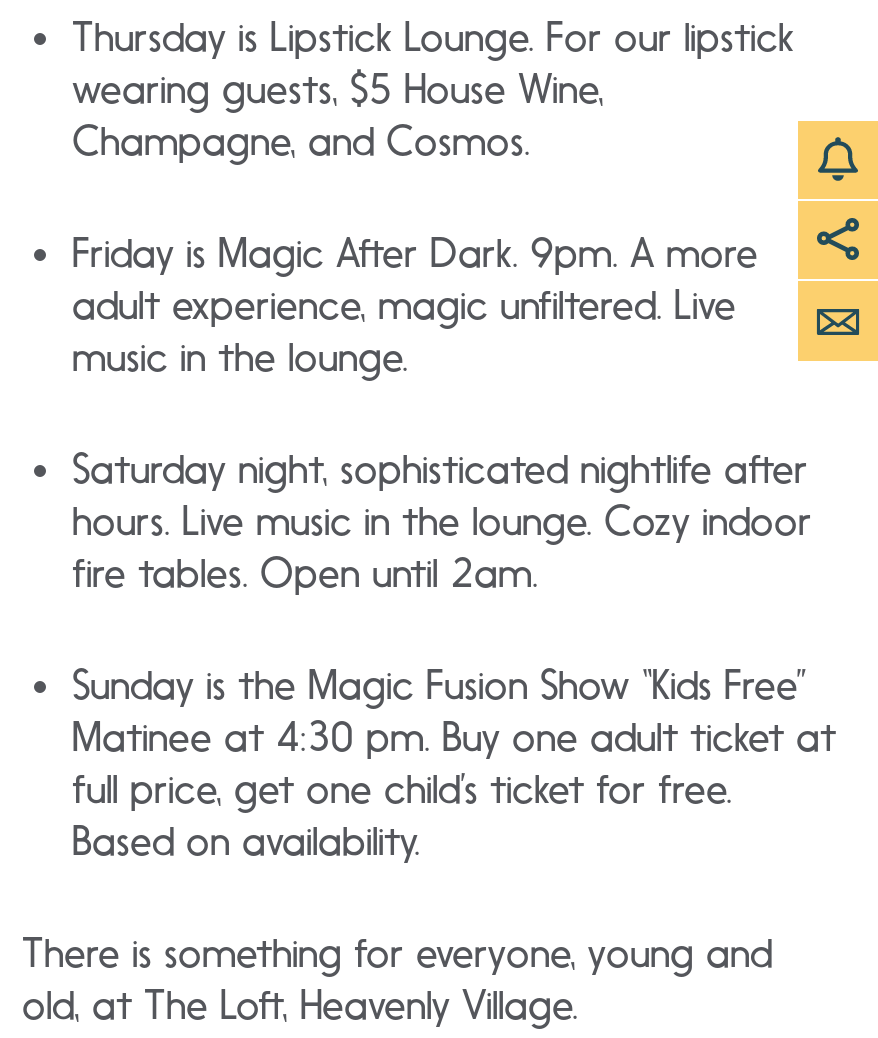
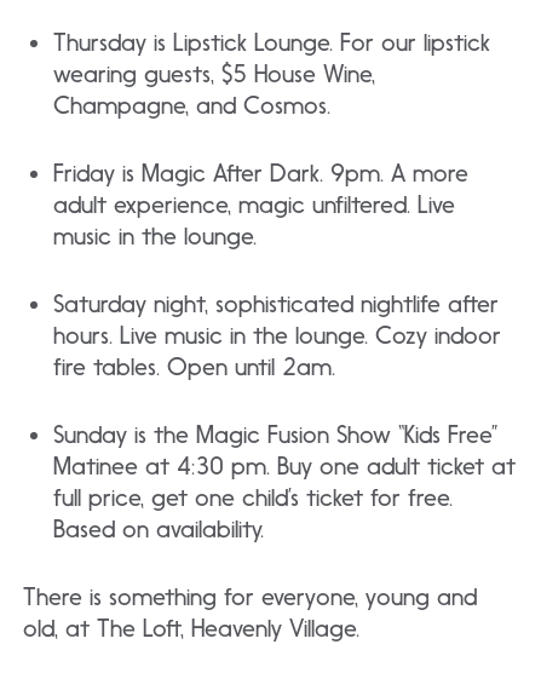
- [image]
